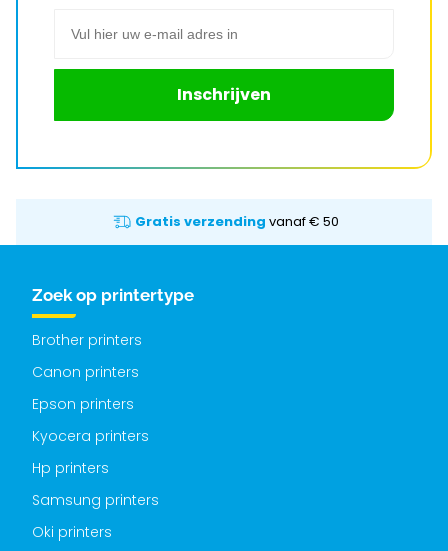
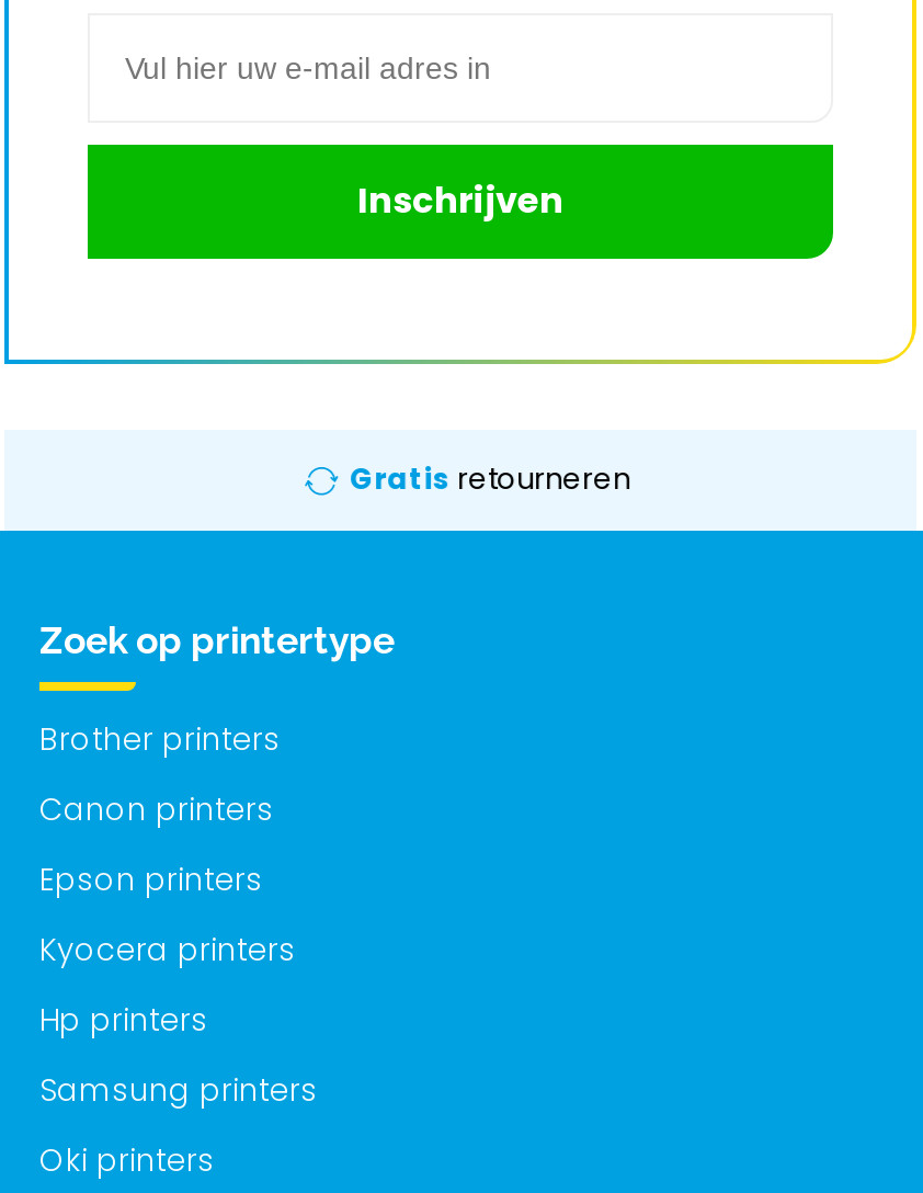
- Gratis verzending vanaf € 50
+ Gratis retourneren
